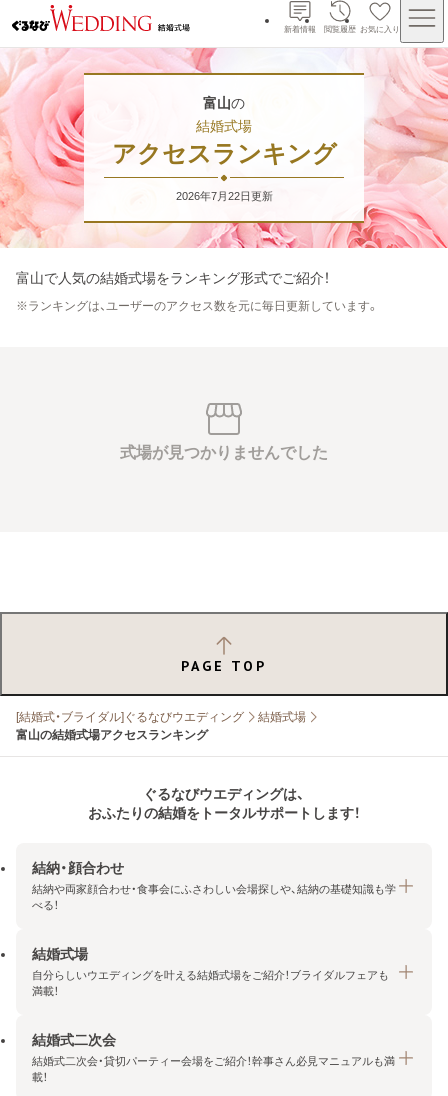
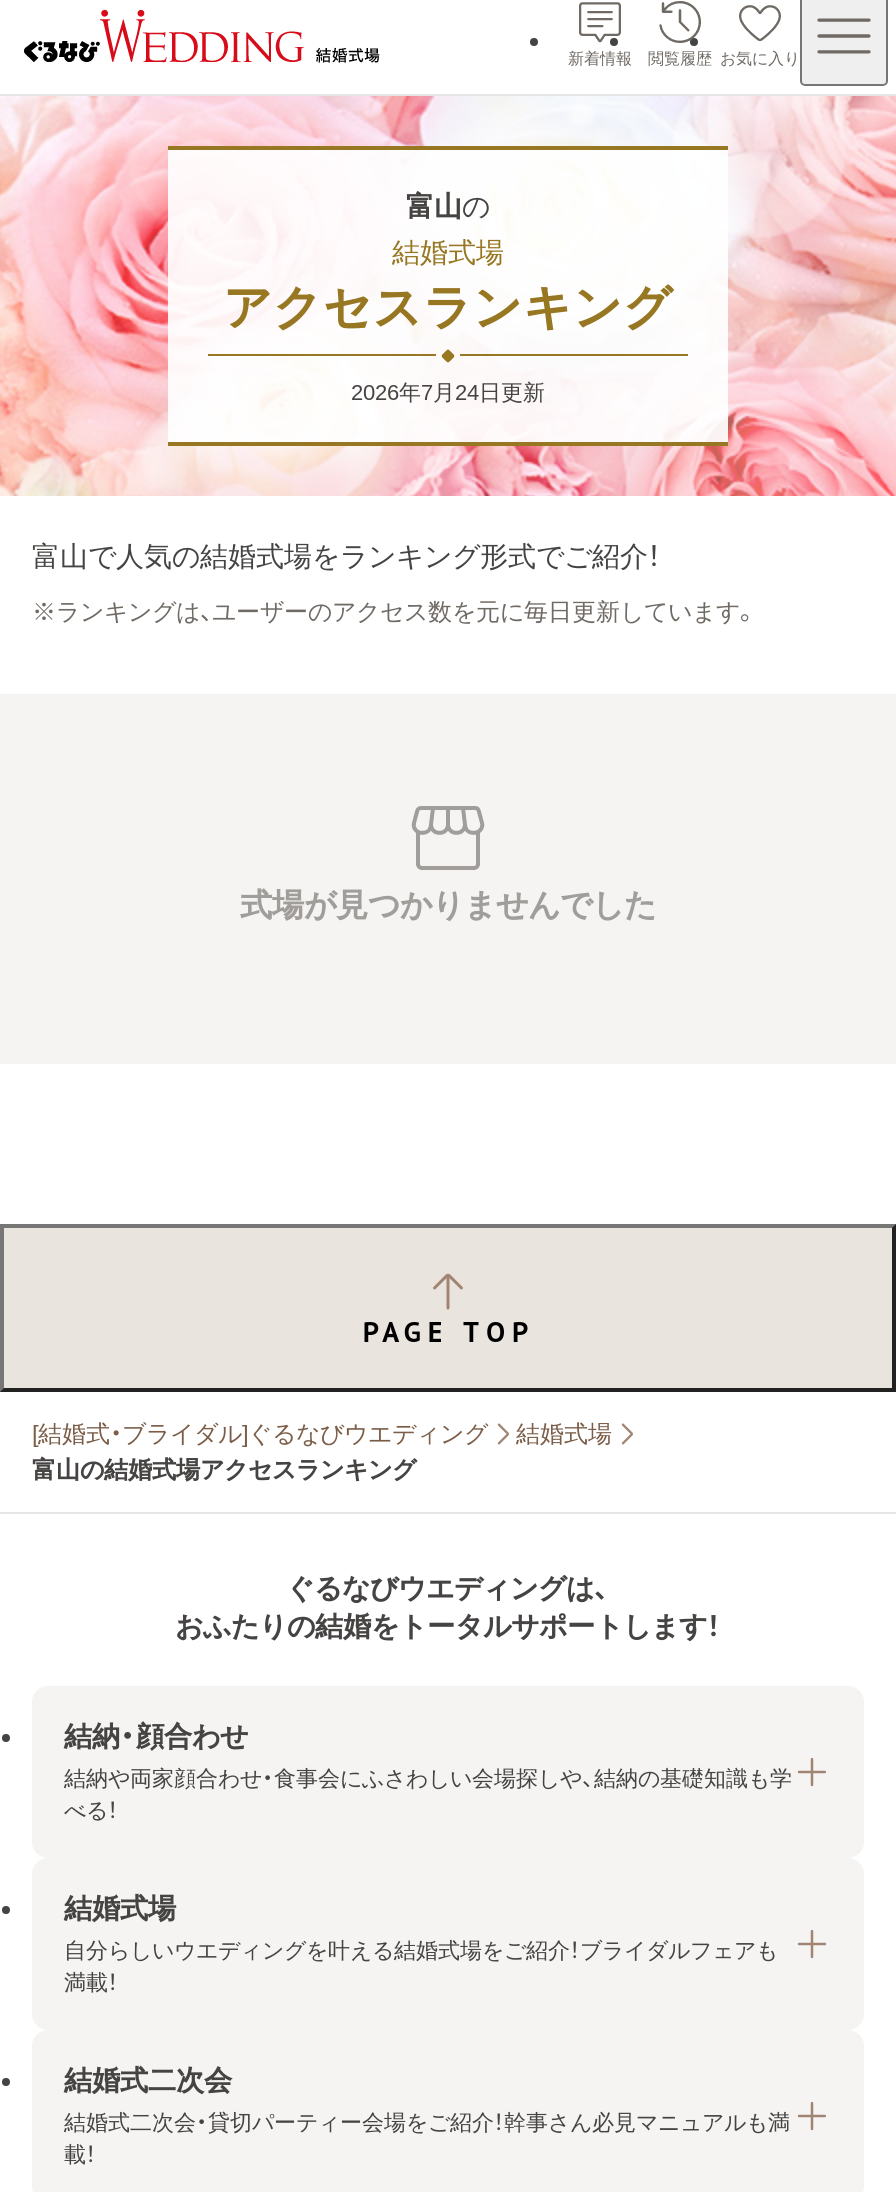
- 2026年7月22日更新
+ 2026年7月24日更新
